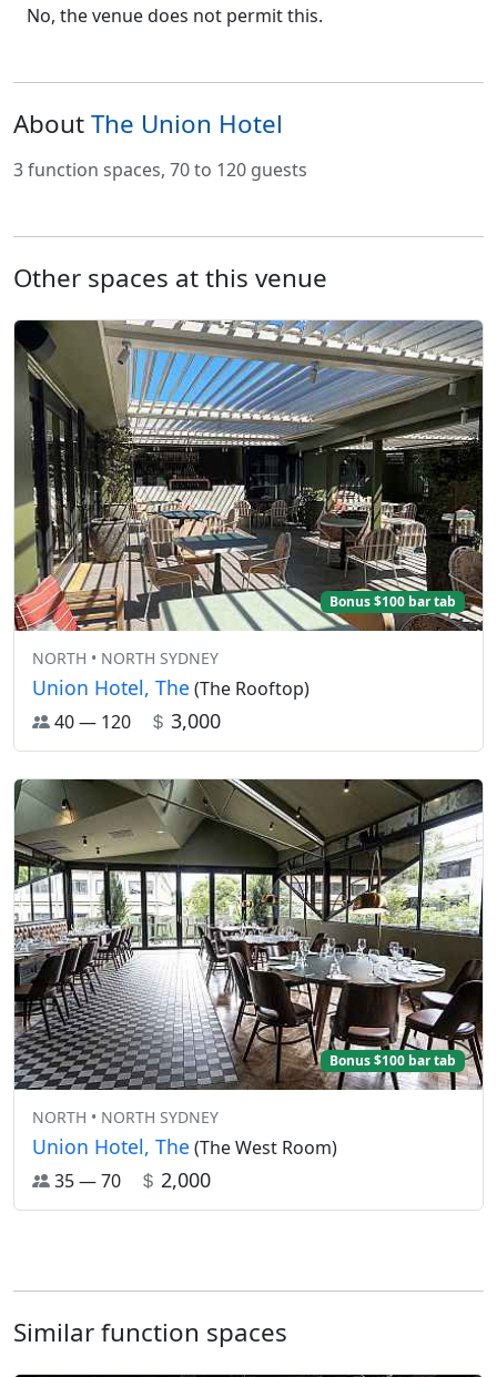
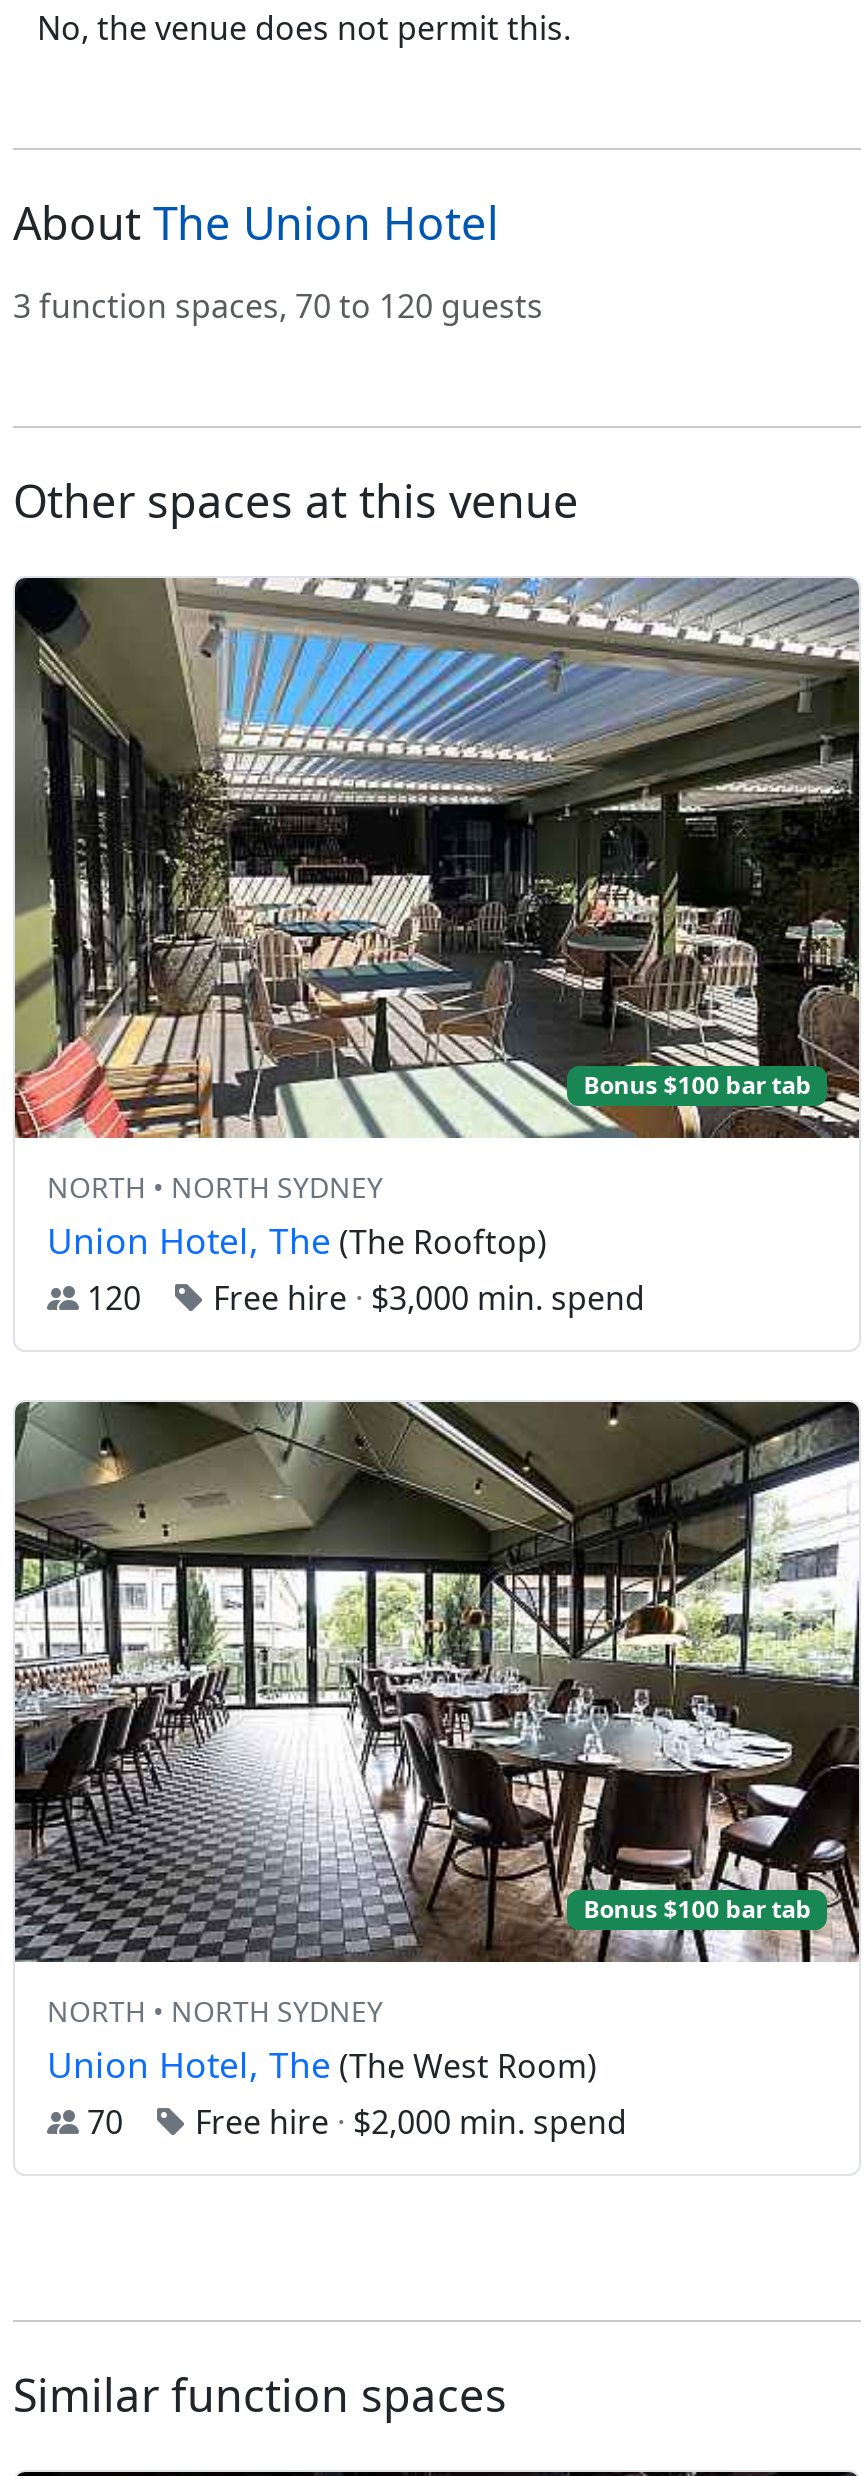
- 40 — 120
- 3,000
+ 120
+ Free hire · $3,000 min. spend

- 35 — 70
- 2,000
+ 70
+ Free hire · $2,000 min. spend
